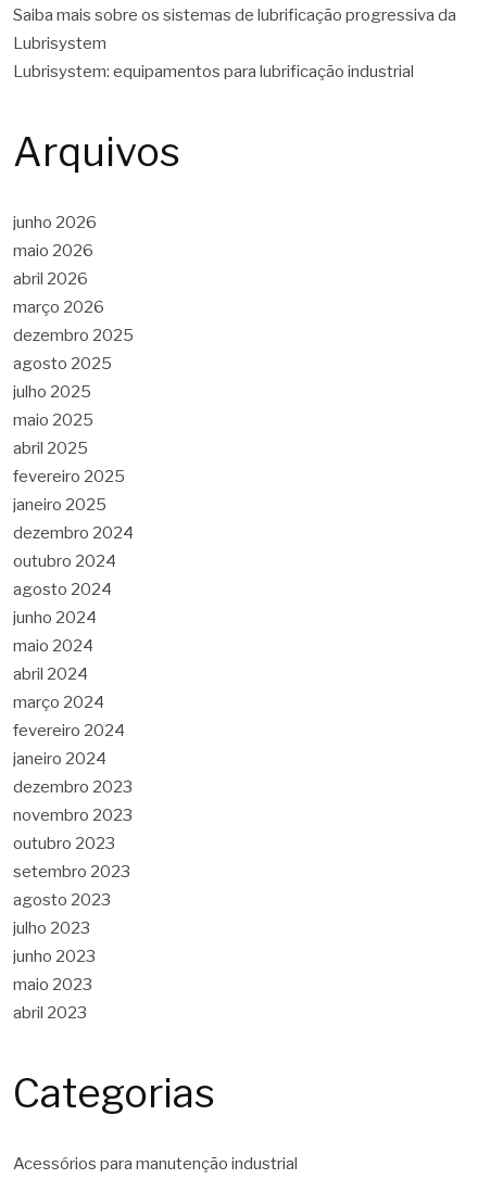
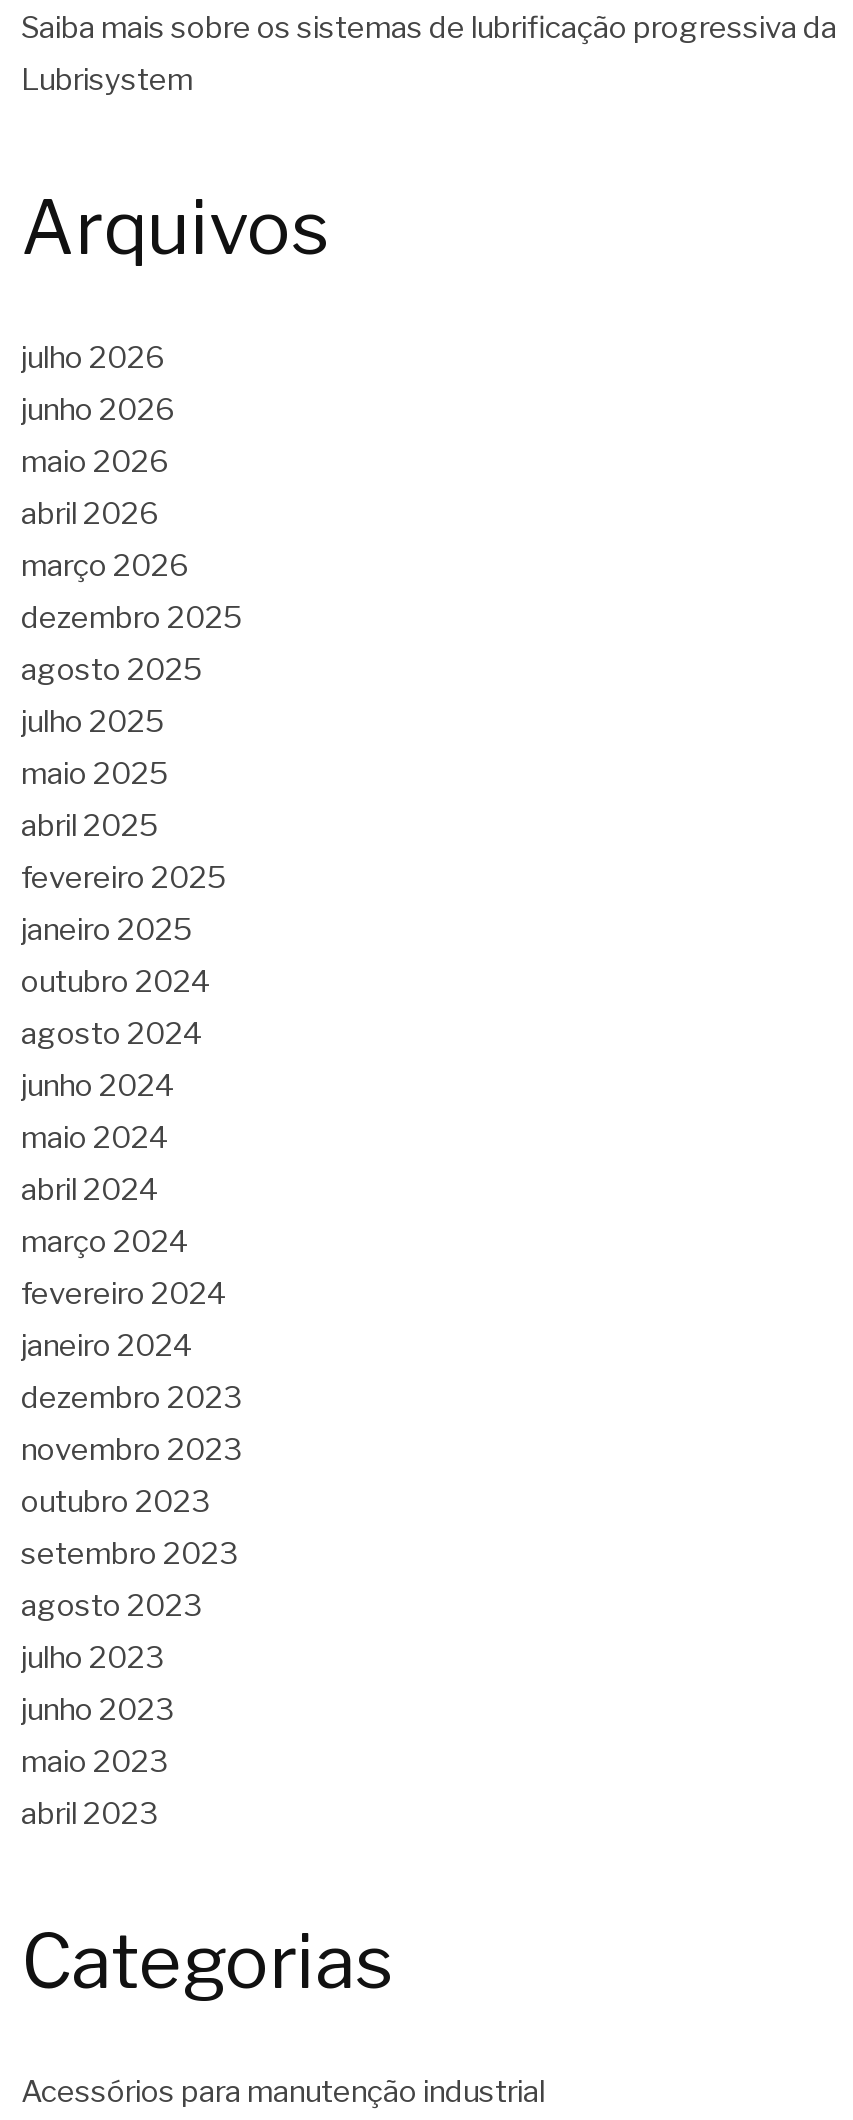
- Lubrisystem: equipamentos para lubrificação industrial

+ julho 2026

- dezembro 2024
